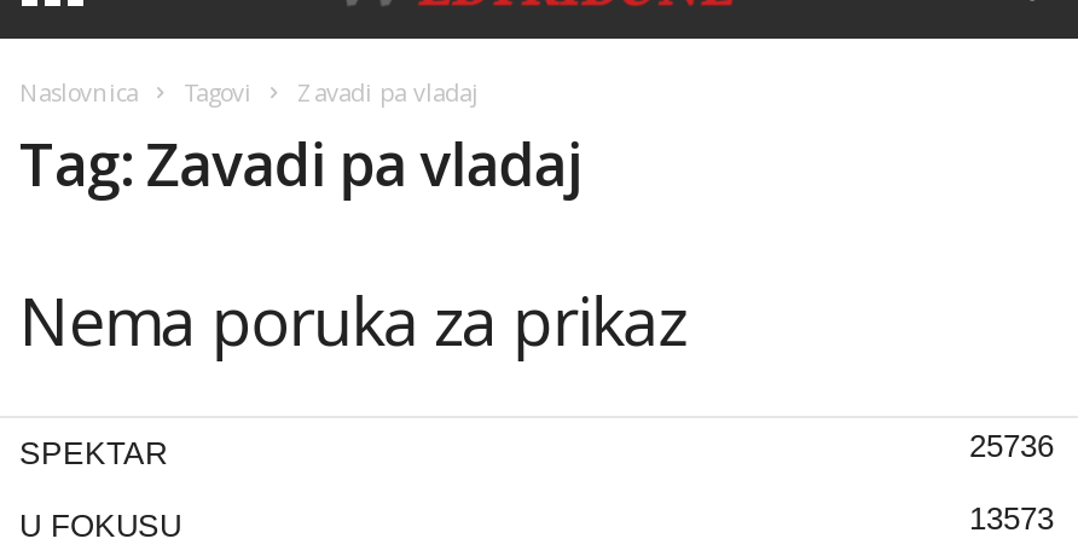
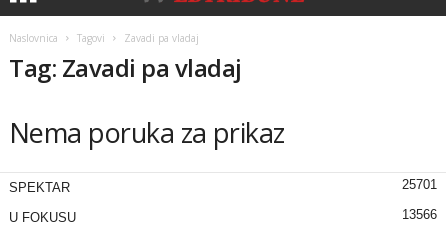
- 25736
+ 25701

- 13573
+ 13566
